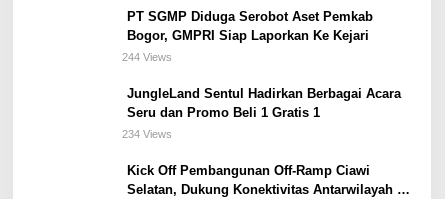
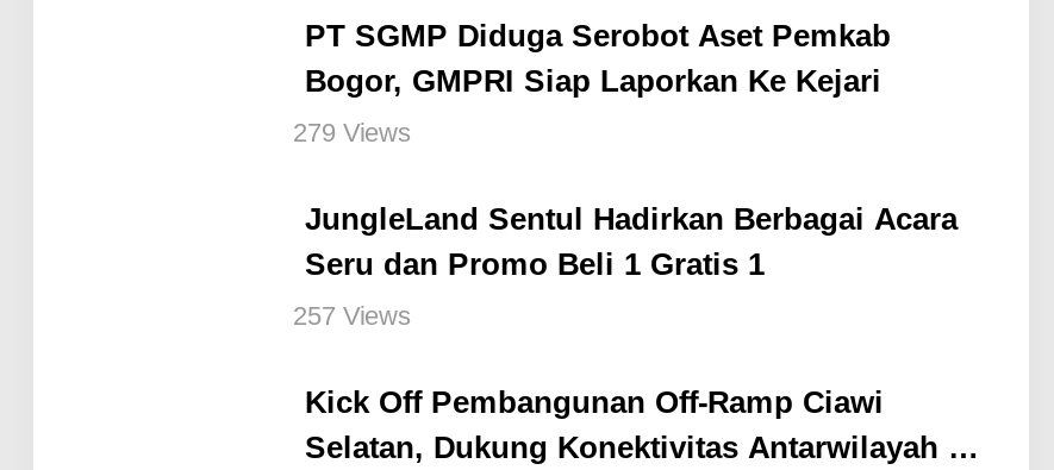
- 244 Views
+ 279 Views

- 234 Views
+ 257 Views
